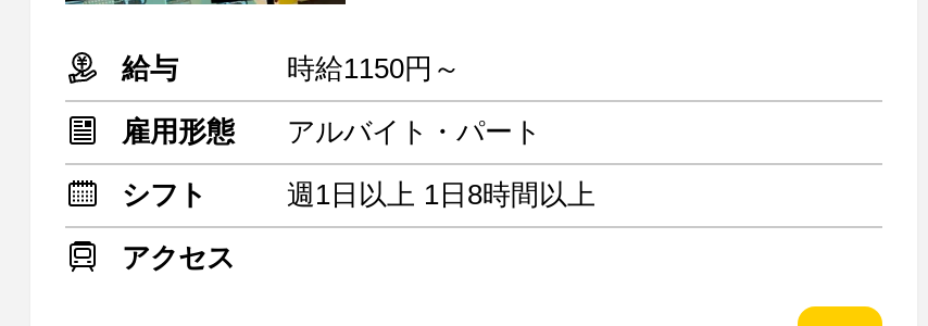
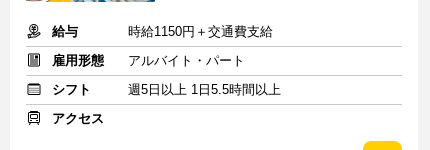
- 時給1150円～
+ 時給1150円＋交通費支給

- 週1日以上 1日8時間以上
+ 週5日以上 1日5.5時間以上
